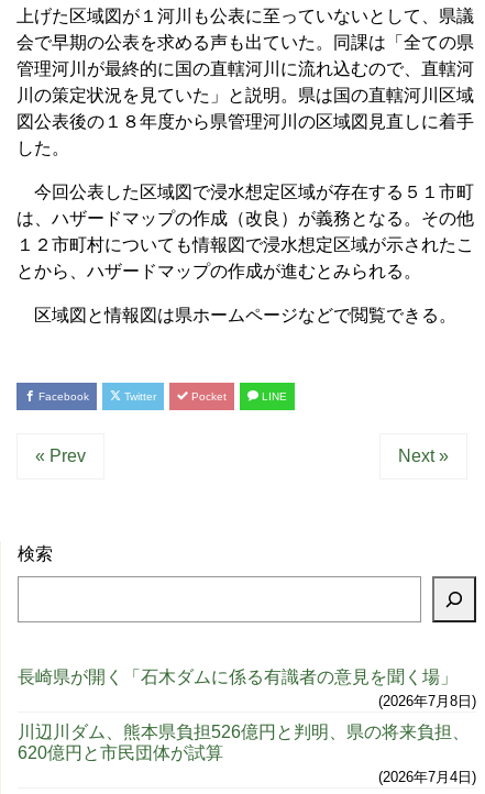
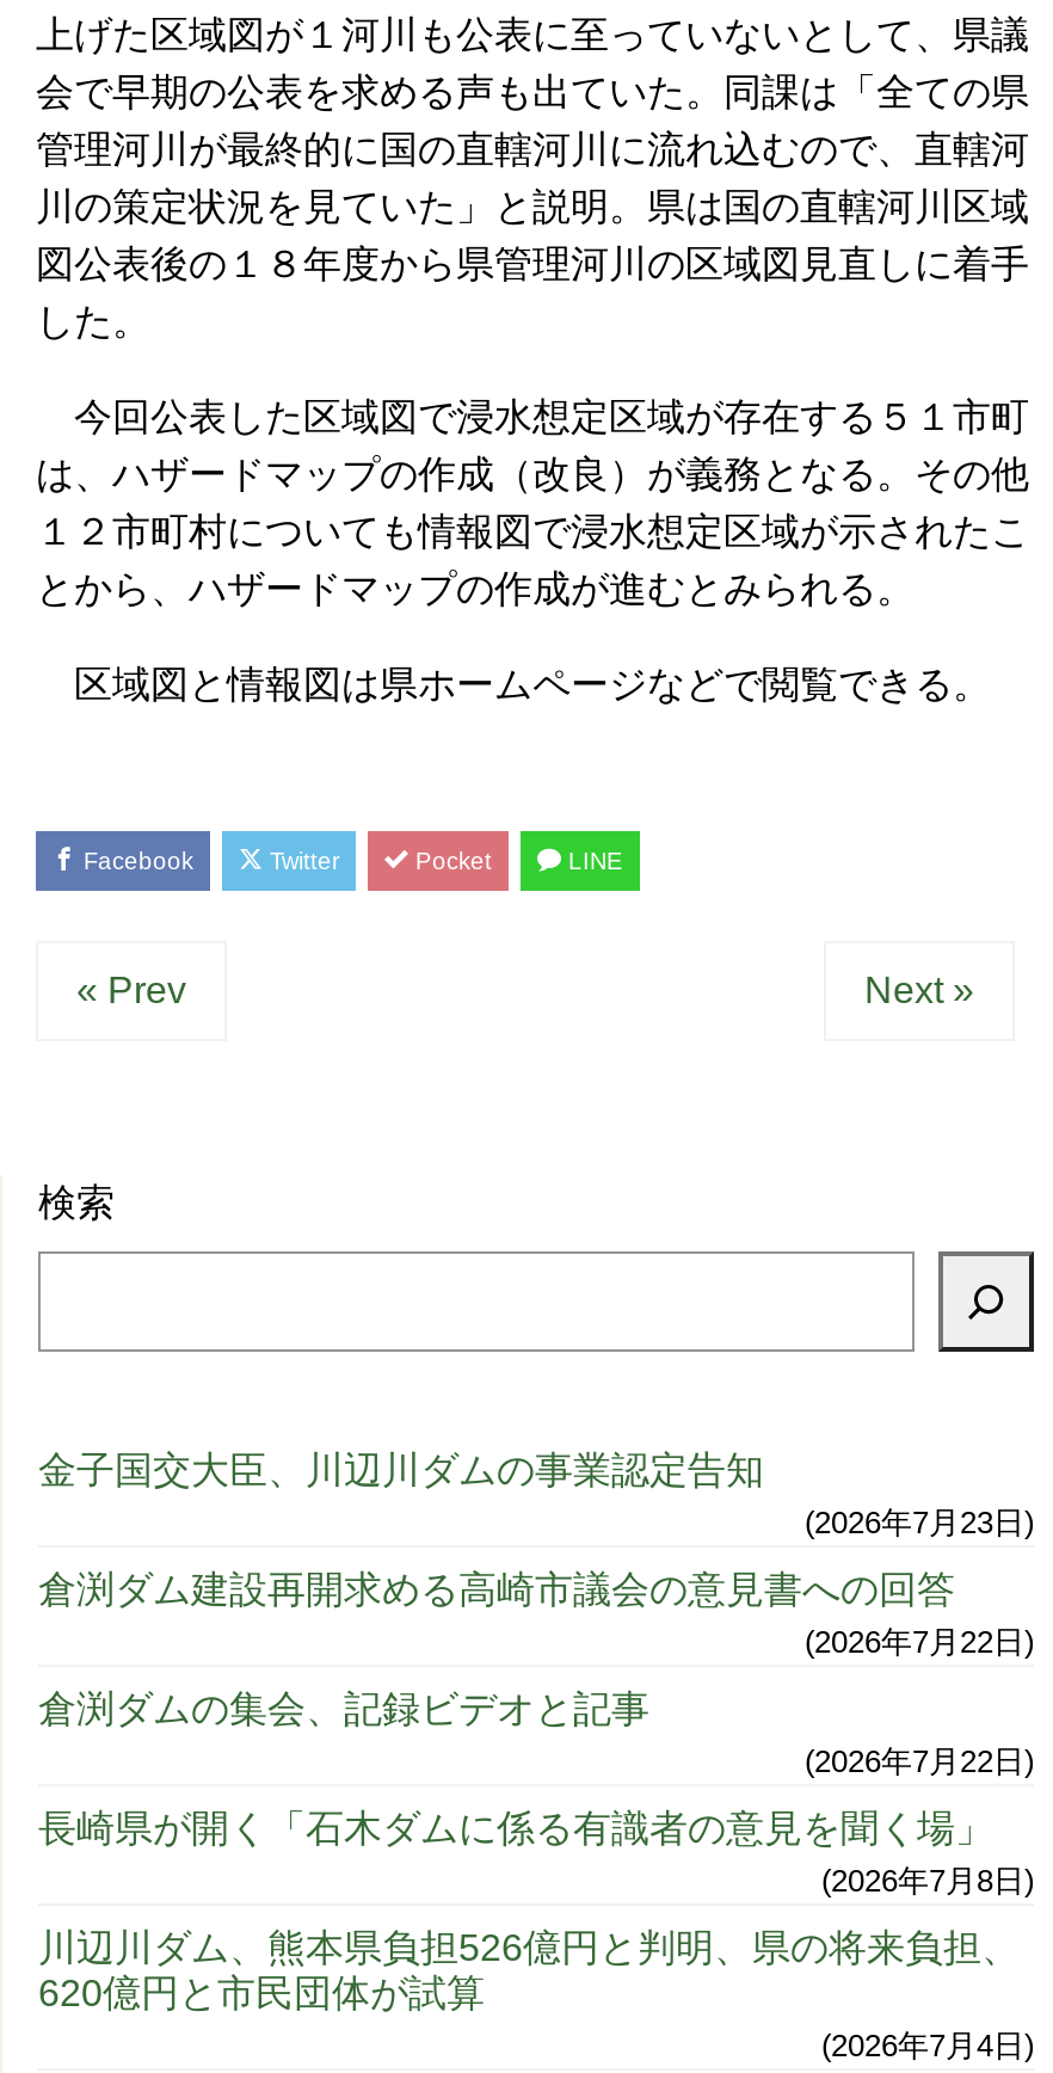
+ 金子国交大臣、川辺川ダムの事業認定告知
+ 2026年7月23日
+ 倉渕ダム建設再開求める高崎市議会の意見書への回答
+ 2026年7月22日
+ 倉渕ダムの集会、記録ビデオと記事
+ 2026年7月22日
